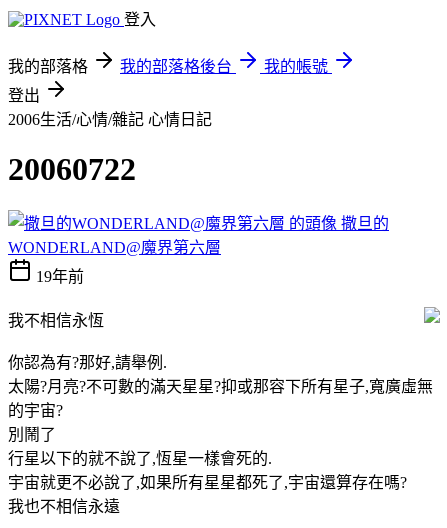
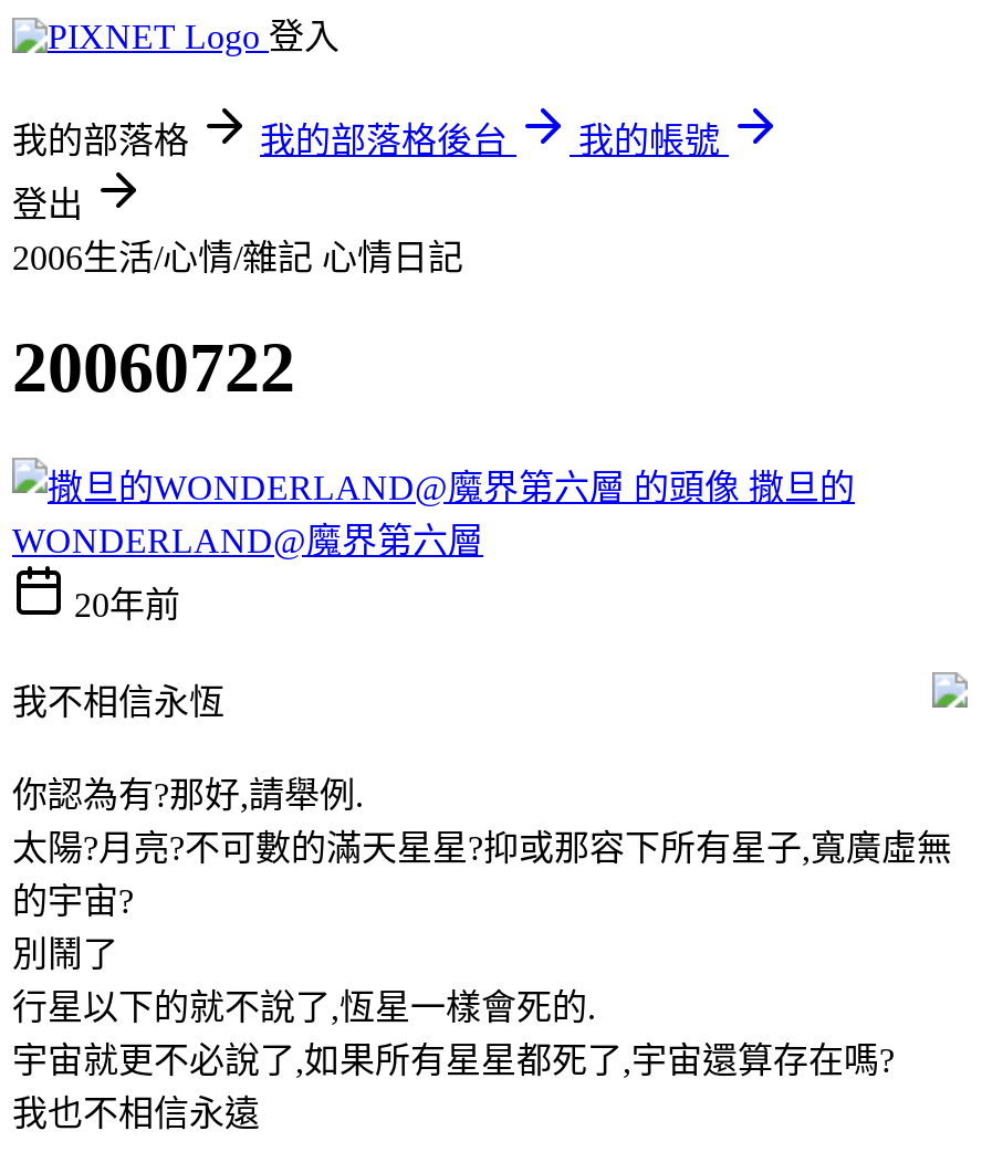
- 19年前
+ 20年前
